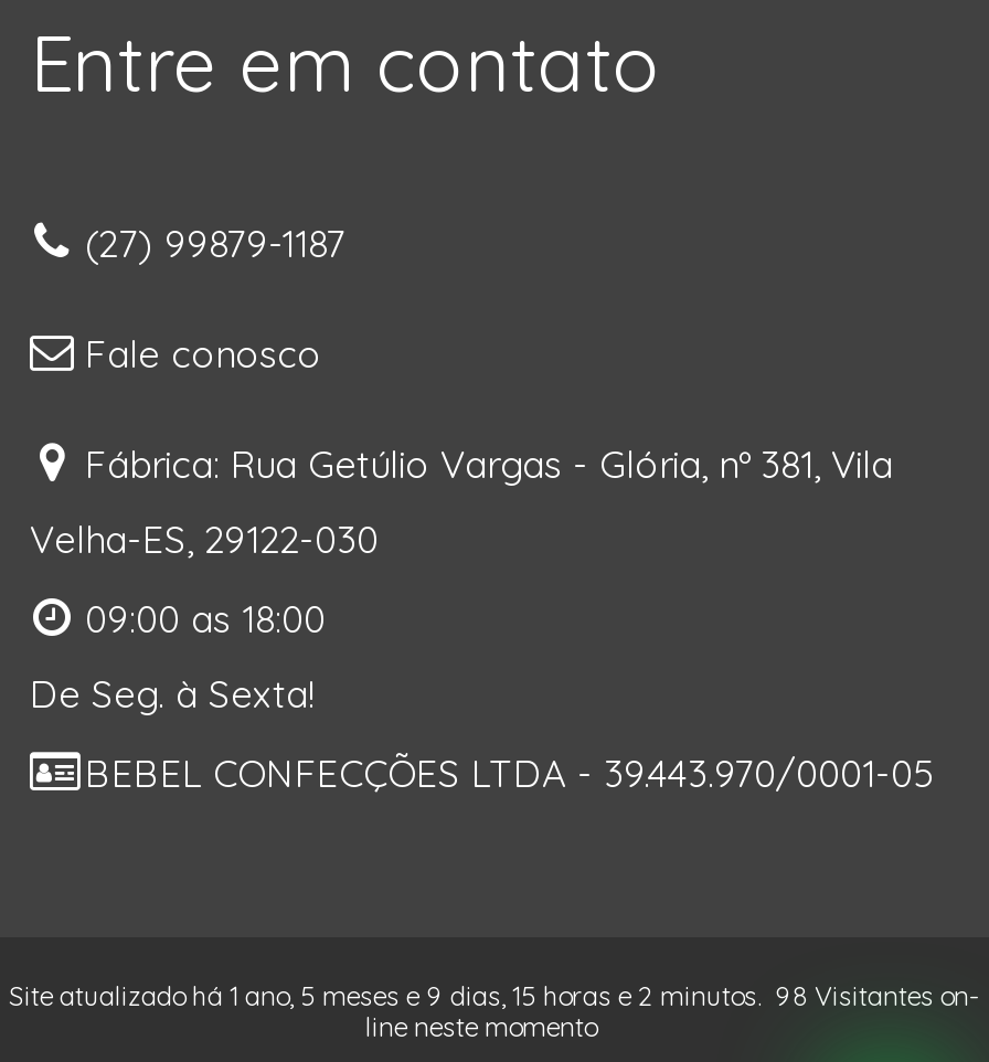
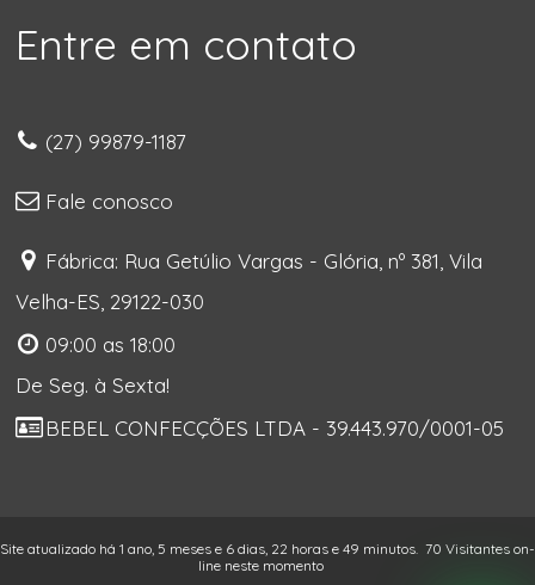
- Site atualizado há 1 ano, 5 meses e 9 dias, 15 horas e 2 minutos. 98 Visitantes on-
+ Site atualizado há 1 ano, 5 meses e 6 dias, 22 horas e 49 minutos. 70 Visitantes on-
